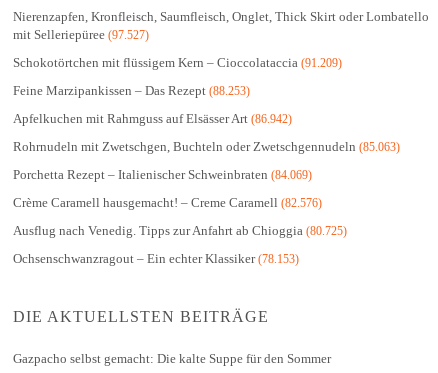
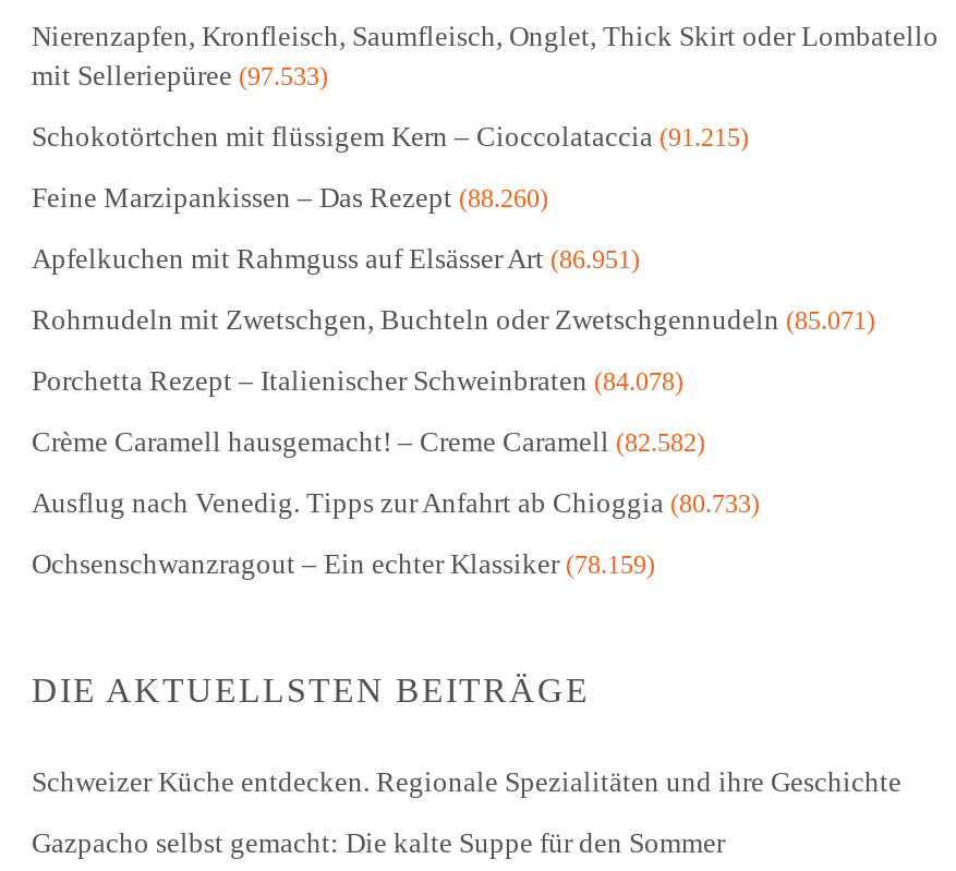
- mit Selleriepüree (97.527)
+ mit Selleriepüree (97.533)

- Schokotörtchen mit flüssigem Kern – Cioccolataccia (91.209)
+ Schokotörtchen mit flüssigem Kern – Cioccolataccia (91.215)

- Feine Marzipankissen – Das Rezept (88.253)
+ Feine Marzipankissen – Das Rezept (88.260)

- Apfelkuchen mit Rahmguss auf Elsässer Art (86.942)
+ Apfelkuchen mit Rahmguss auf Elsässer Art (86.951)

- Rohrnudeln mit Zwetschgen, Buchteln oder Zwetschgennudeln (85.063)
+ Rohrnudeln mit Zwetschgen, Buchteln oder Zwetschgennudeln (85.071)

- Porchetta Rezept – Italienischer Schweinbraten (84.069)
+ Porchetta Rezept – Italienischer Schweinbraten (84.078)

- Crème Caramell hausgemacht! – Creme Caramell (82.576)
+ Crème Caramell hausgemacht! – Creme Caramell (82.582)

- Ausflug nach Venedig. Tipps zur Anfahrt ab Chioggia (80.725)
+ Ausflug nach Venedig. Tipps zur Anfahrt ab Chioggia (80.733)

- Ochsenschwanzragout – Ein echter Klassiker (78.153)
+ Ochsenschwanzragout – Ein echter Klassiker (78.159)

+ Schweizer Küche entdecken. Regionale Spezialitäten und ihre Geschichte
